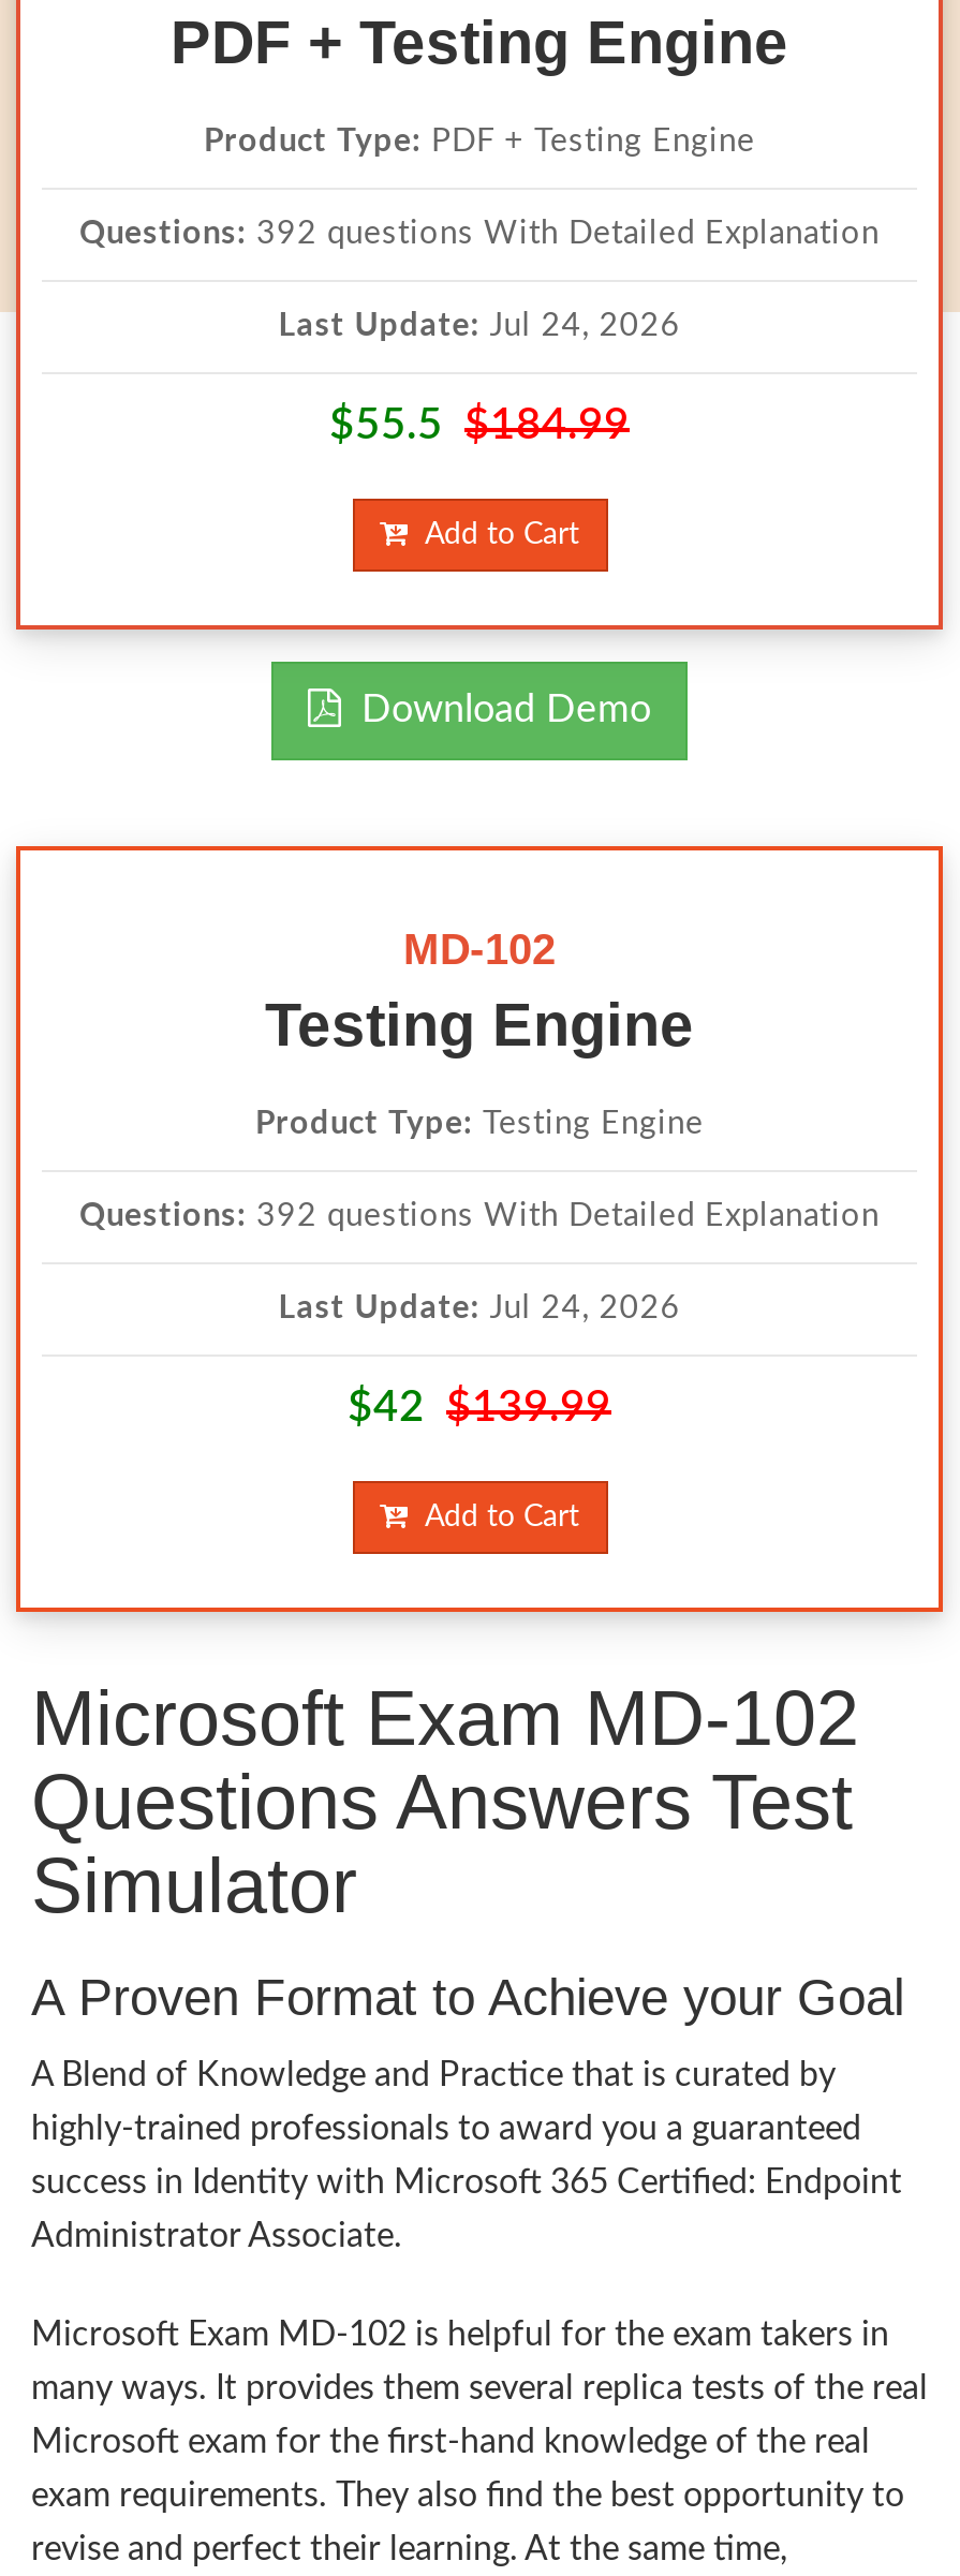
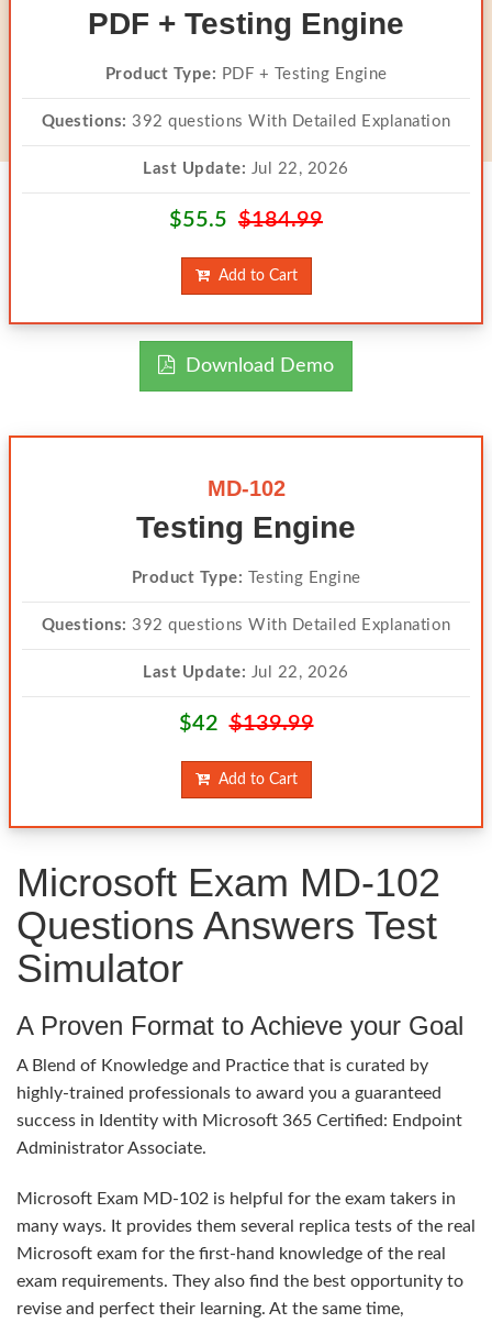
- Last Update: Jul 24, 2026
+ Last Update: Jul 22, 2026

- Last Update: Jul 24, 2026
+ Last Update: Jul 22, 2026
